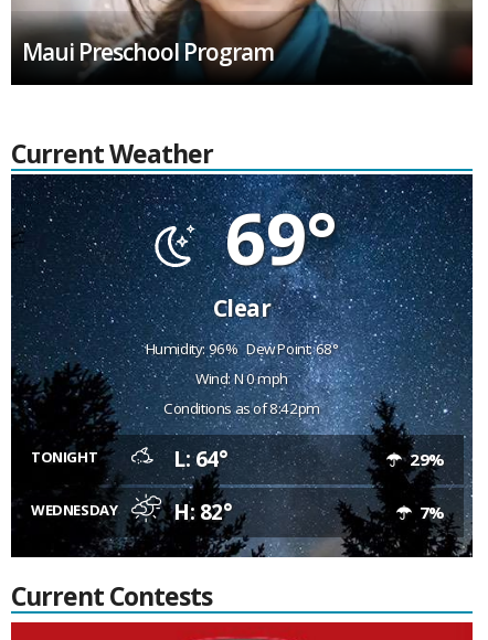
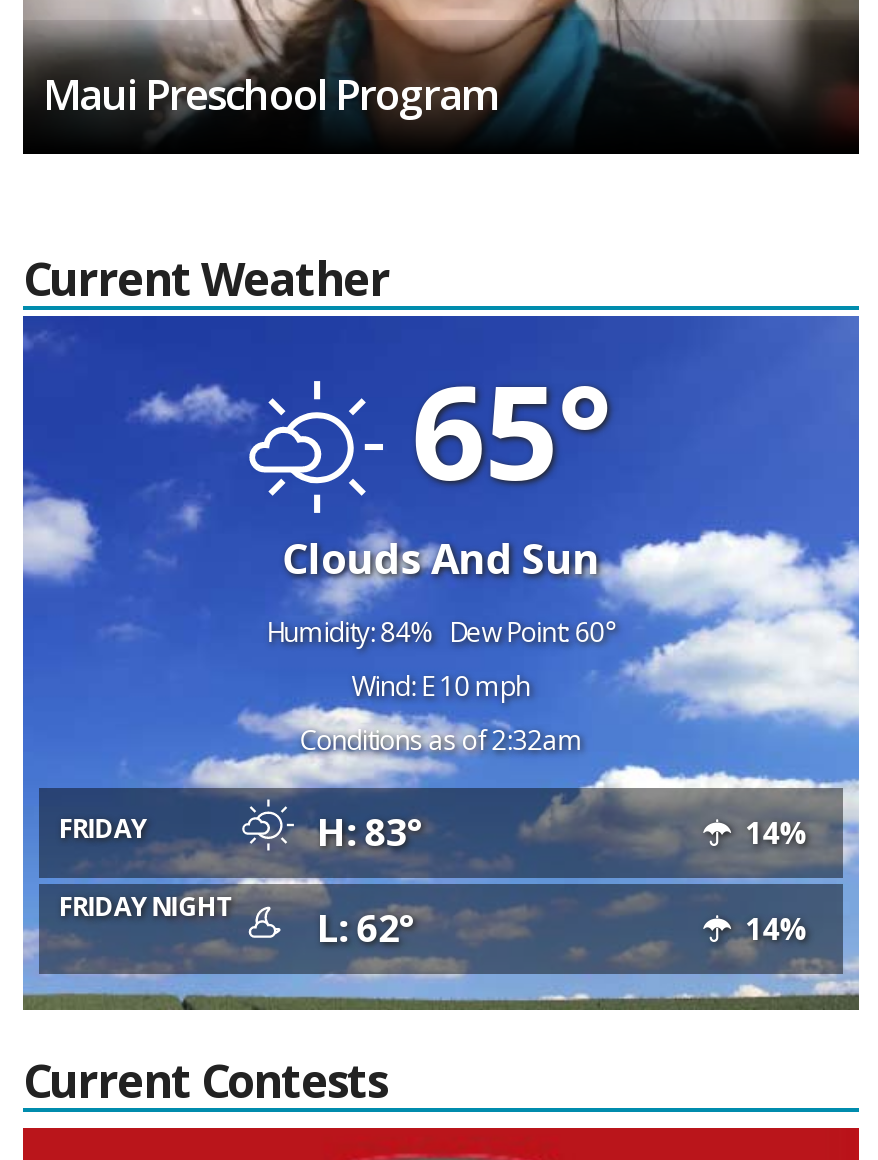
- [image]
- 69°
- Clear
+ [image]
+ 65°
+ Clouds And Sun

- Humidity: 96% Dew Point: 68°
+ Humidity: 84% Dew Point: 60°

- Wind: N 0 mph
+ Wind: E 10 mph

- Conditions as of 8:42pm
+ Conditions as of 2:32am

- TONIGHT
- L: 64°
- 29%
+ FRIDAY
+ H: 83°
+ 14%

- WEDNESDAY
- H: 82°
- 7%
+ FRIDAY NIGHT
+ L: 62°
+ 14%
